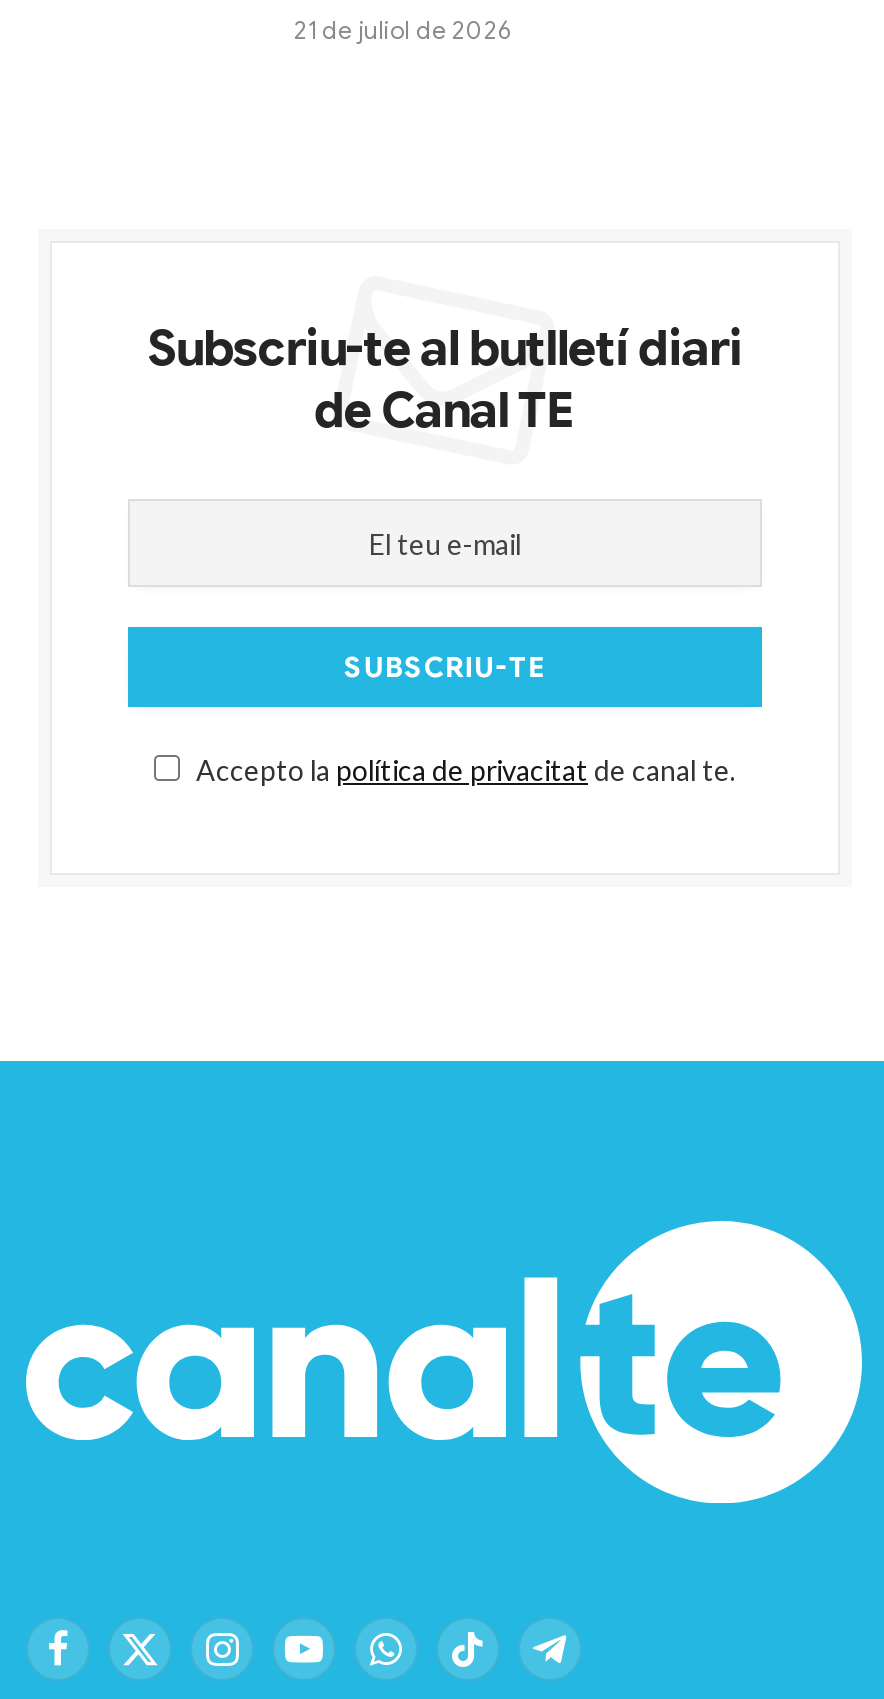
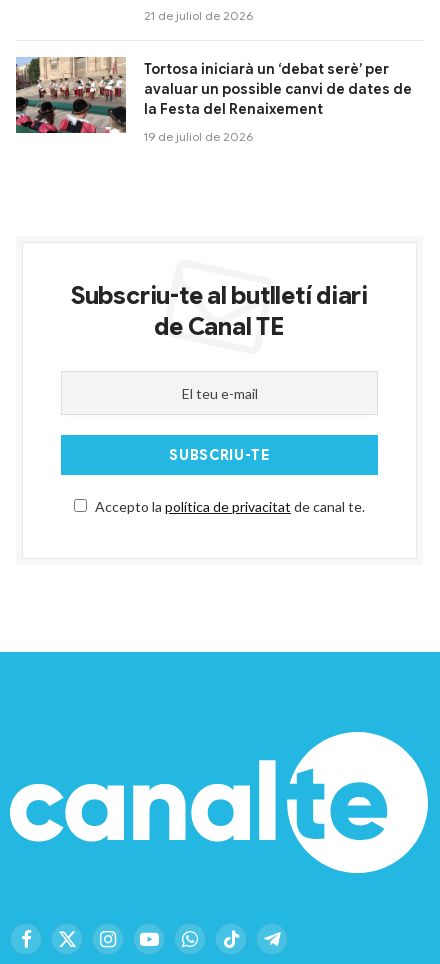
+ [image]
+ Tortosa iniciarà un ‘debat serè’ per
+ avaluar un possible canvi de dates de
+ la Festa del Renaixement
+ 19 de juliol de 2026
